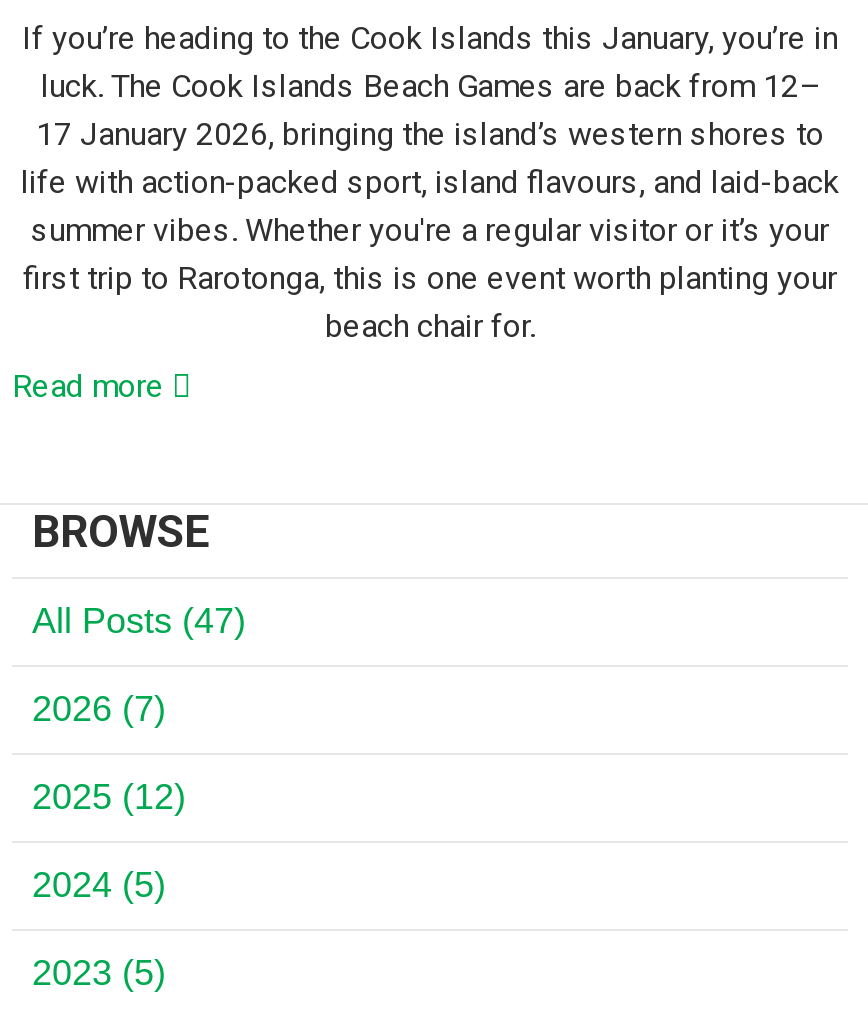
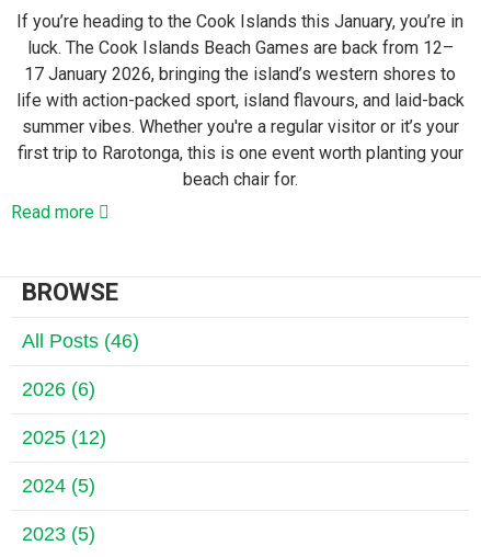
- All Posts (47)
+ All Posts (46)

- 2026 (7)
+ 2026 (6)
